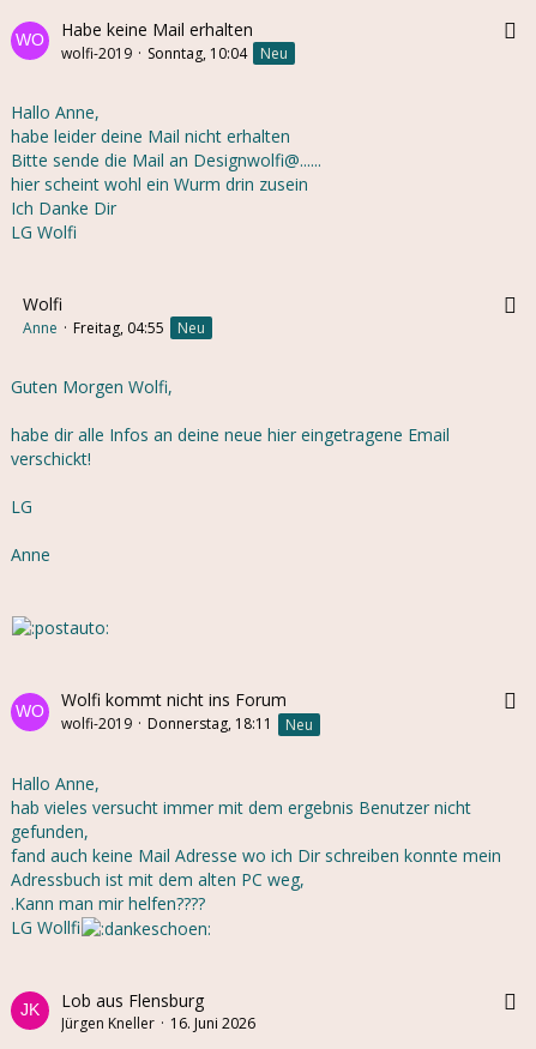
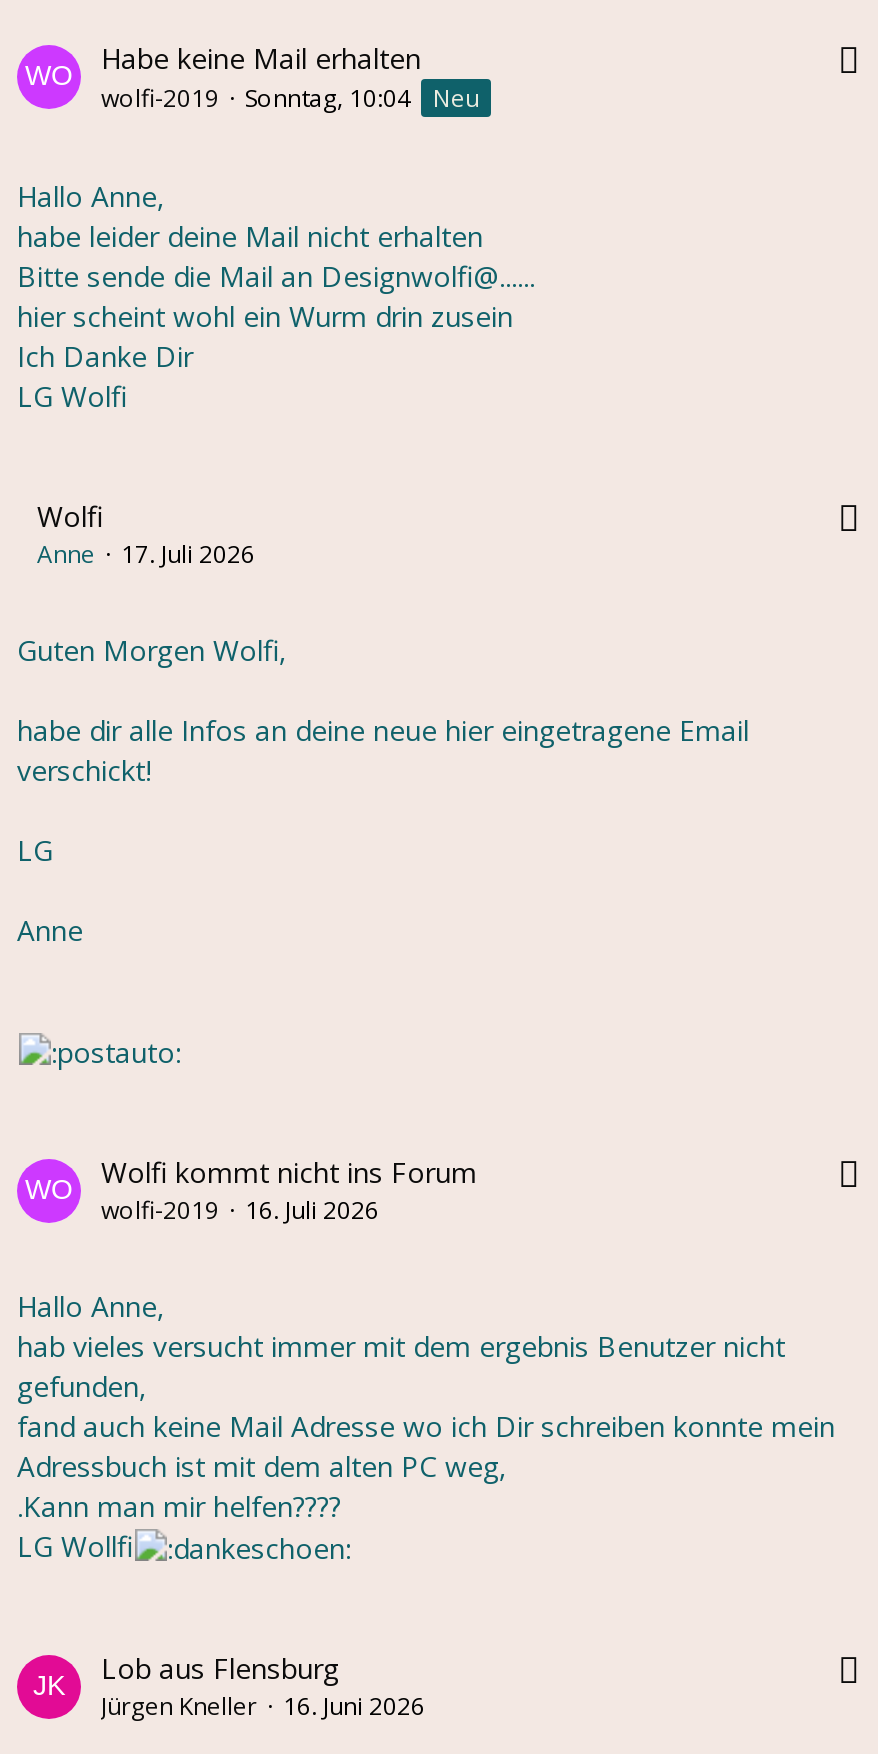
- Freitag, 04:55
- Neu
+ 17. Juli 2026

- Donnerstag, 18:11
- Neu
+ 16. Juli 2026
